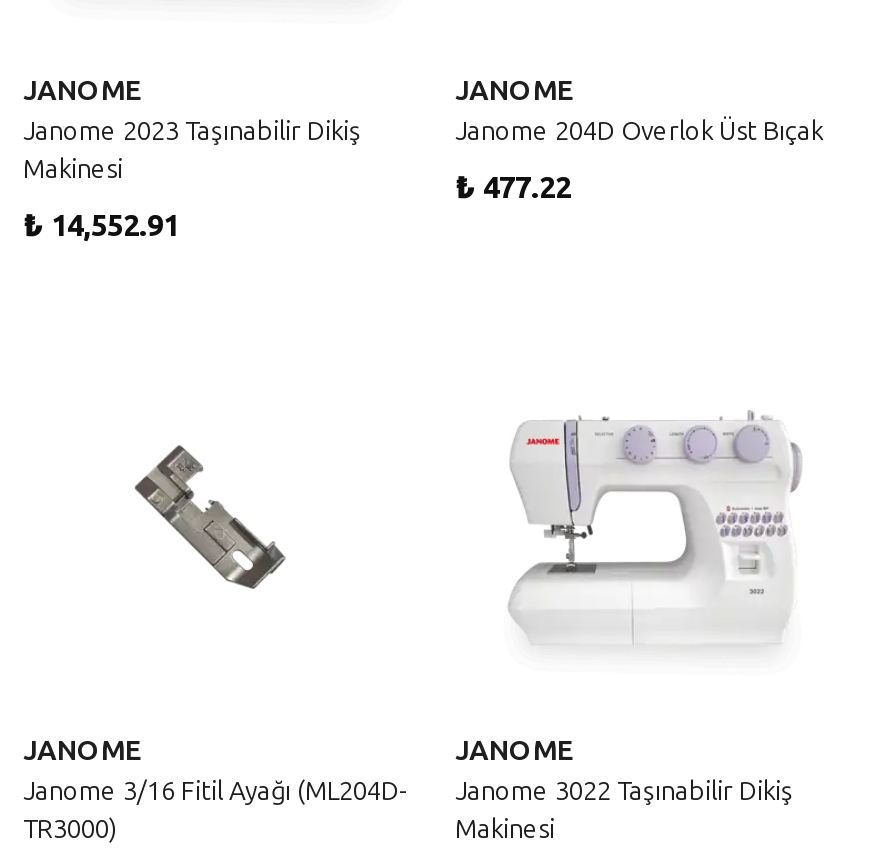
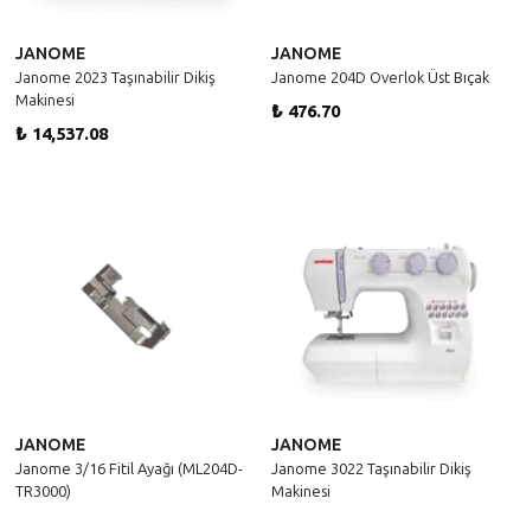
- ₺ 477.22
+ ₺ 476.70

- ₺ 14,552.91
+ ₺ 14,537.08
